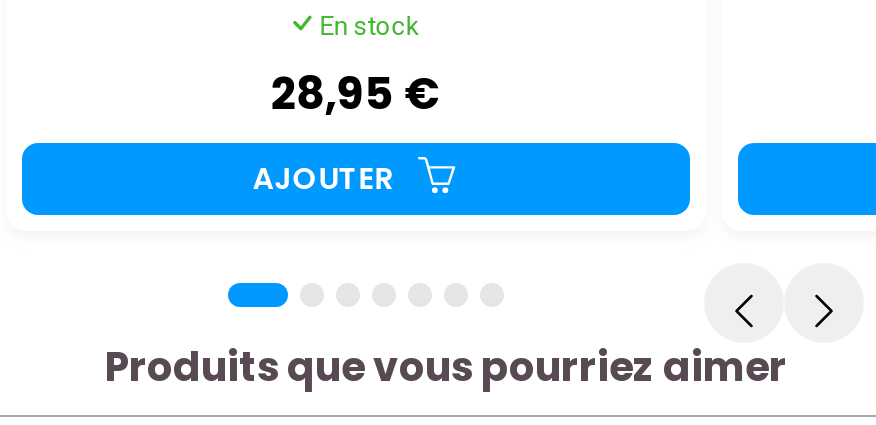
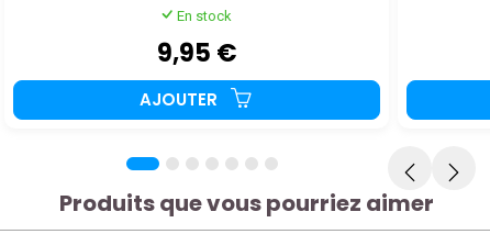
- 28,95 €
+ 9,95 €
